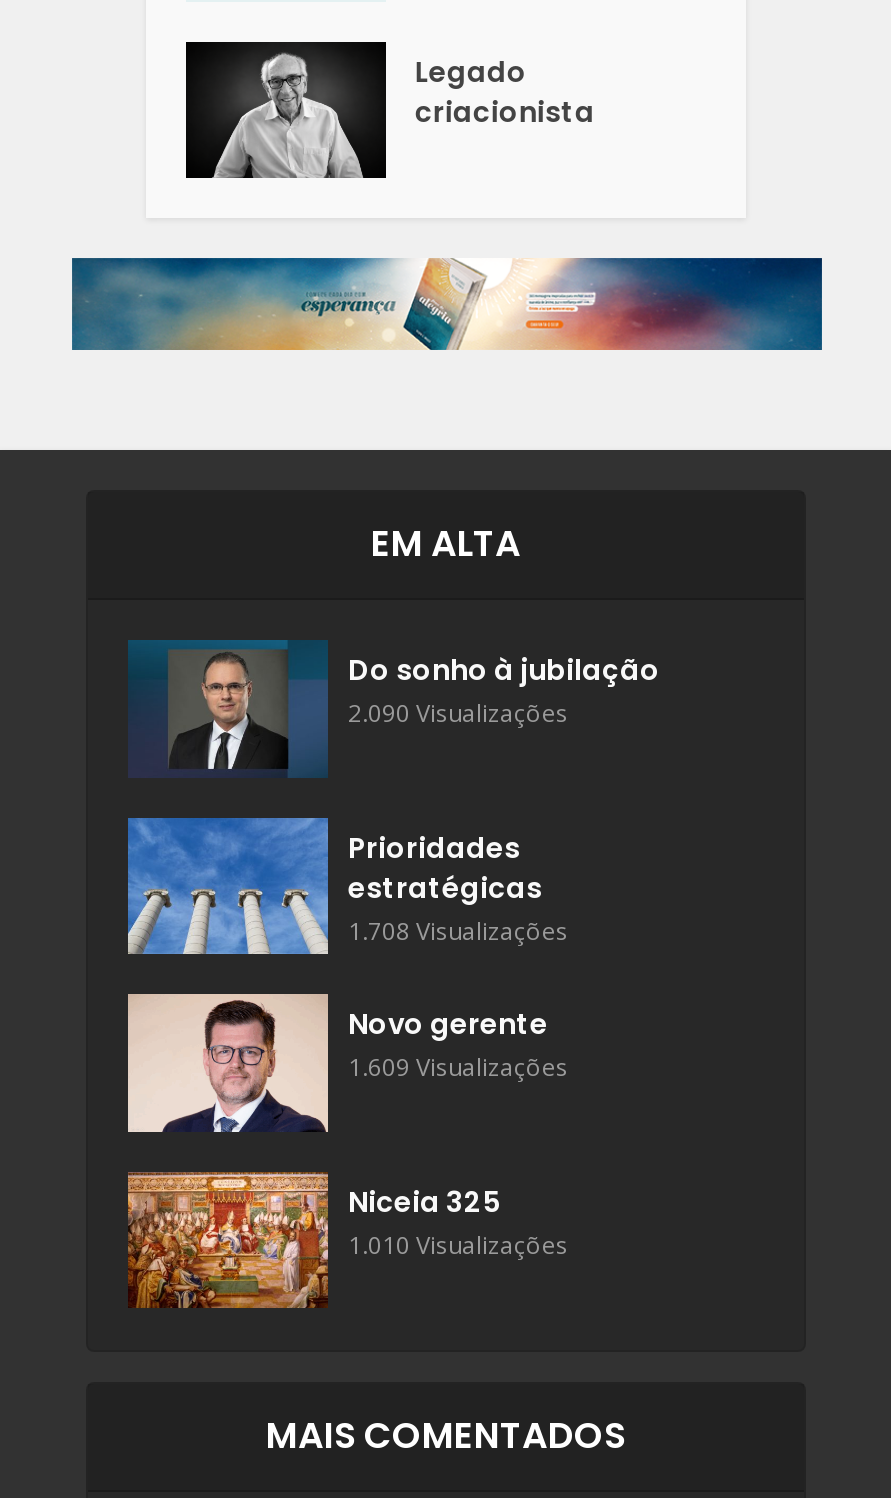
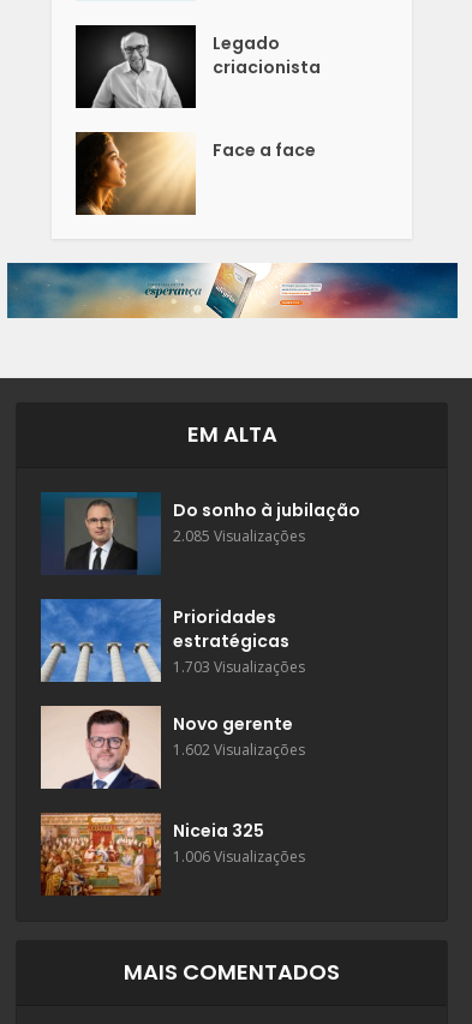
+ [image]
+ Face a face

- 2.090 Visualizações
+ 2.085 Visualizações

- 1.708 Visualizações
+ 1.703 Visualizações

- 1.609 Visualizações
+ 1.602 Visualizações

- 1.010 Visualizações
+ 1.006 Visualizações
